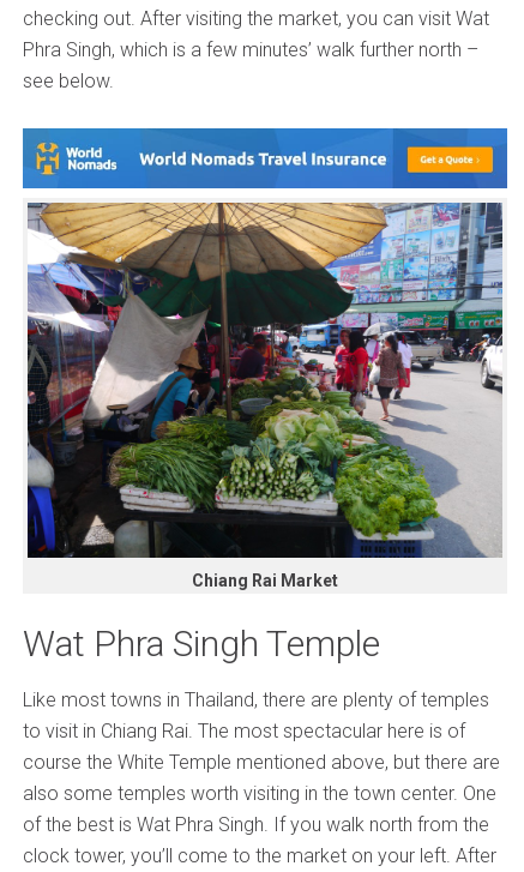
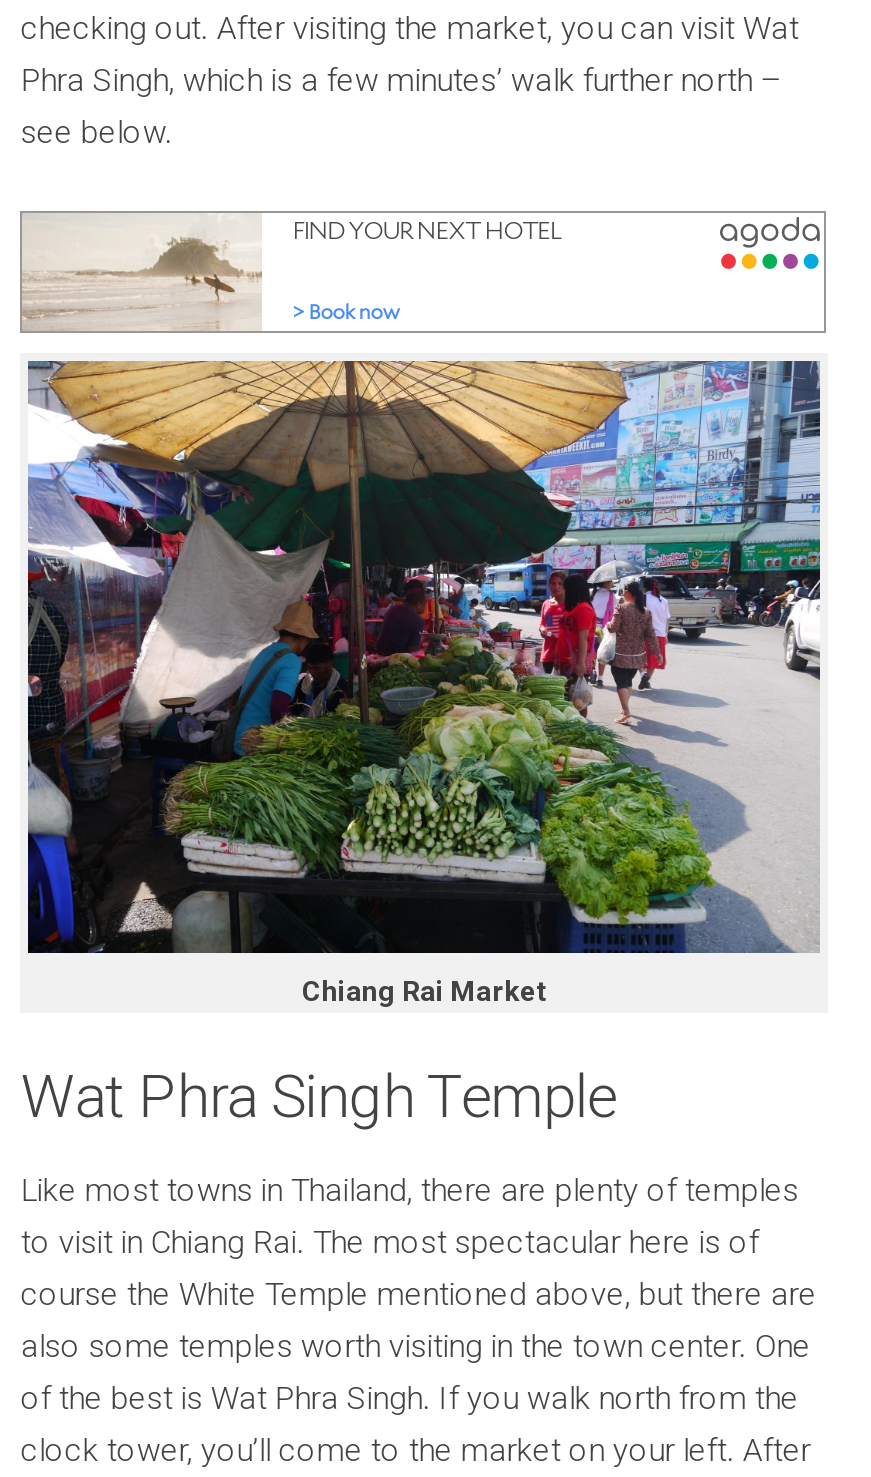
- [image]
+ [image]
